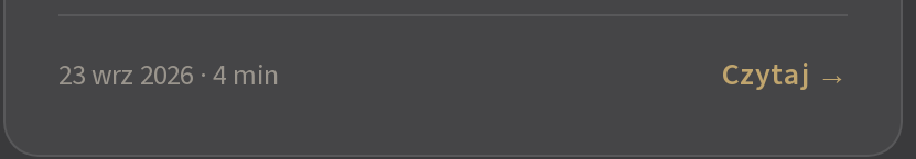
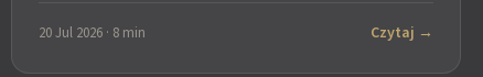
- 23 wrz 2026 · 4 min
+ 20 Jul 2026 · 8 min
